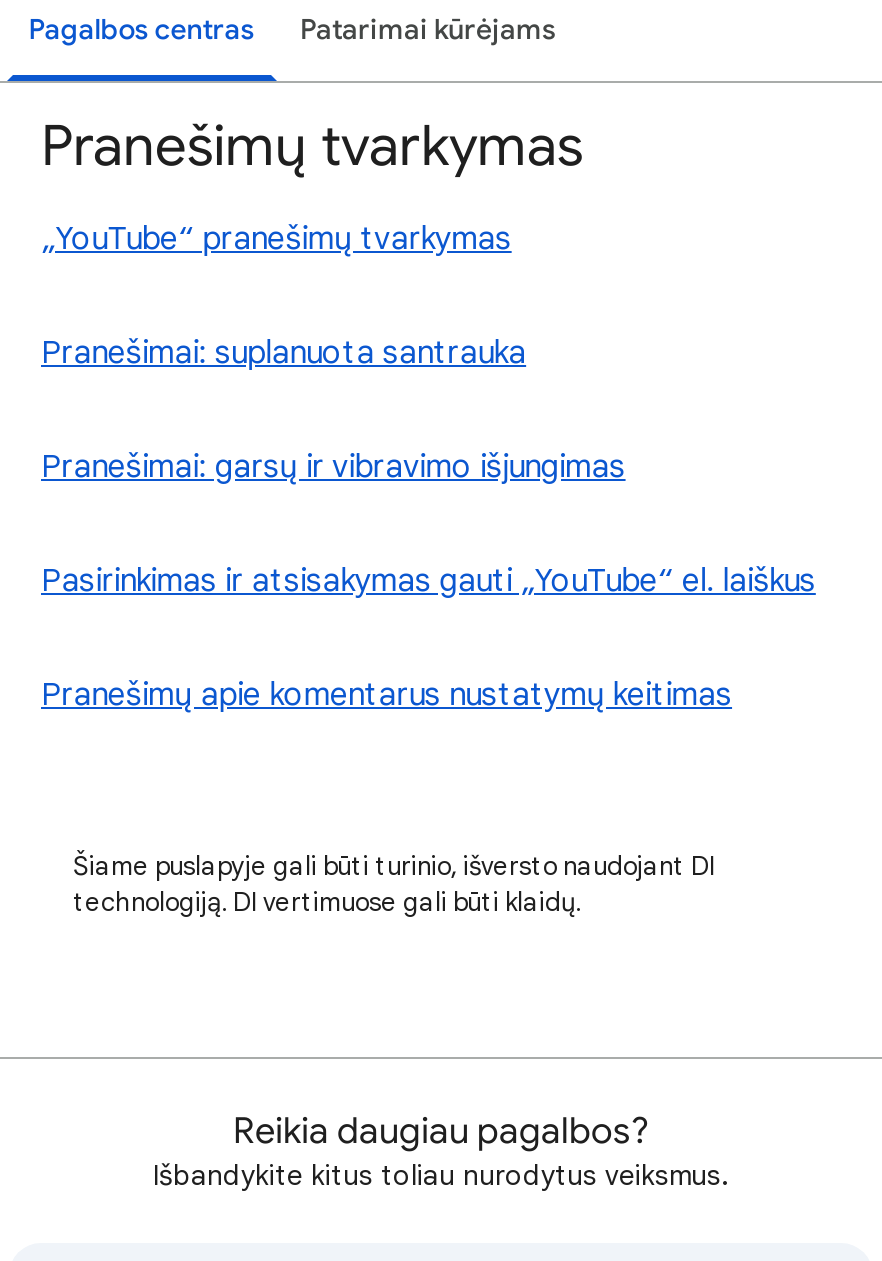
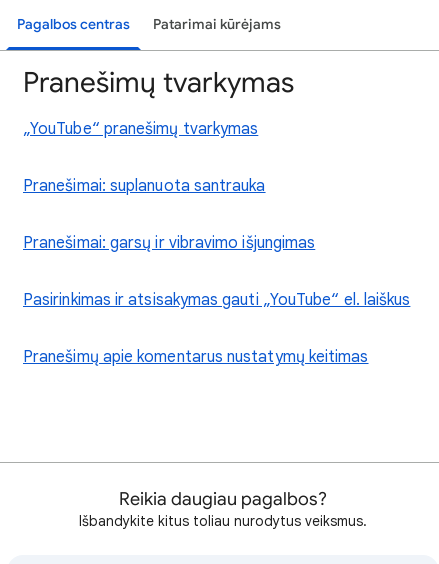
- Šiame puslapyje gali būti turinio, išversto naudojant DI
- technologiją. DI vertimuose gali būti klaidų.
